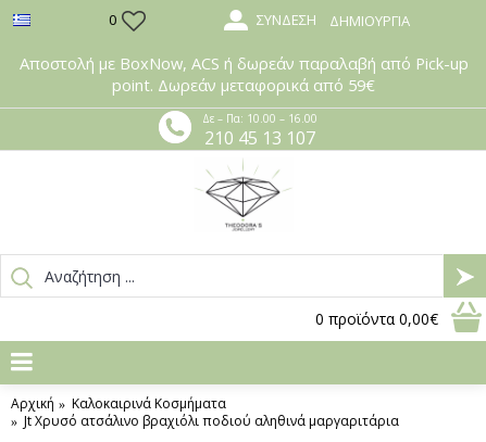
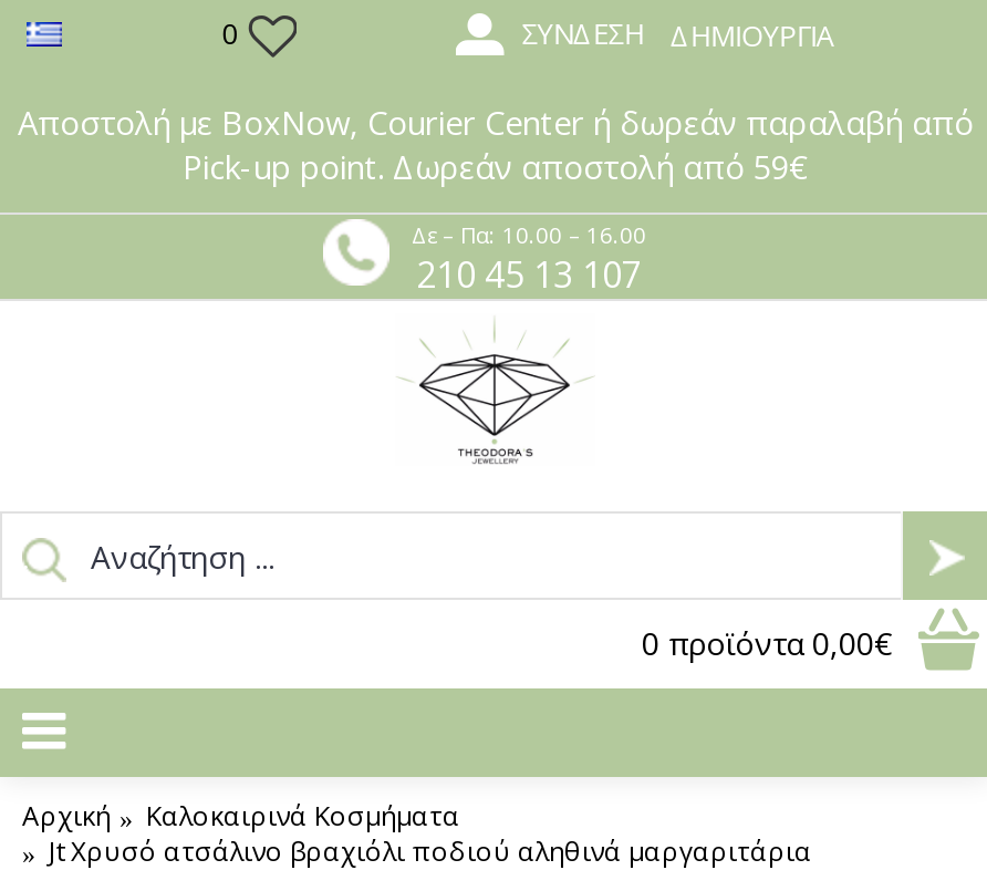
- Αποστολή με BoxNow, ACS ή δωρεάν παραλαβή από Pick-up
- point. Δωρεάν μεταφορικά από 59€
+ Αποστολή με BoxNow, Courier Center ή δωρεάν παραλαβή από
+ Pick-up point. Δωρεάν αποστολή από 59€
